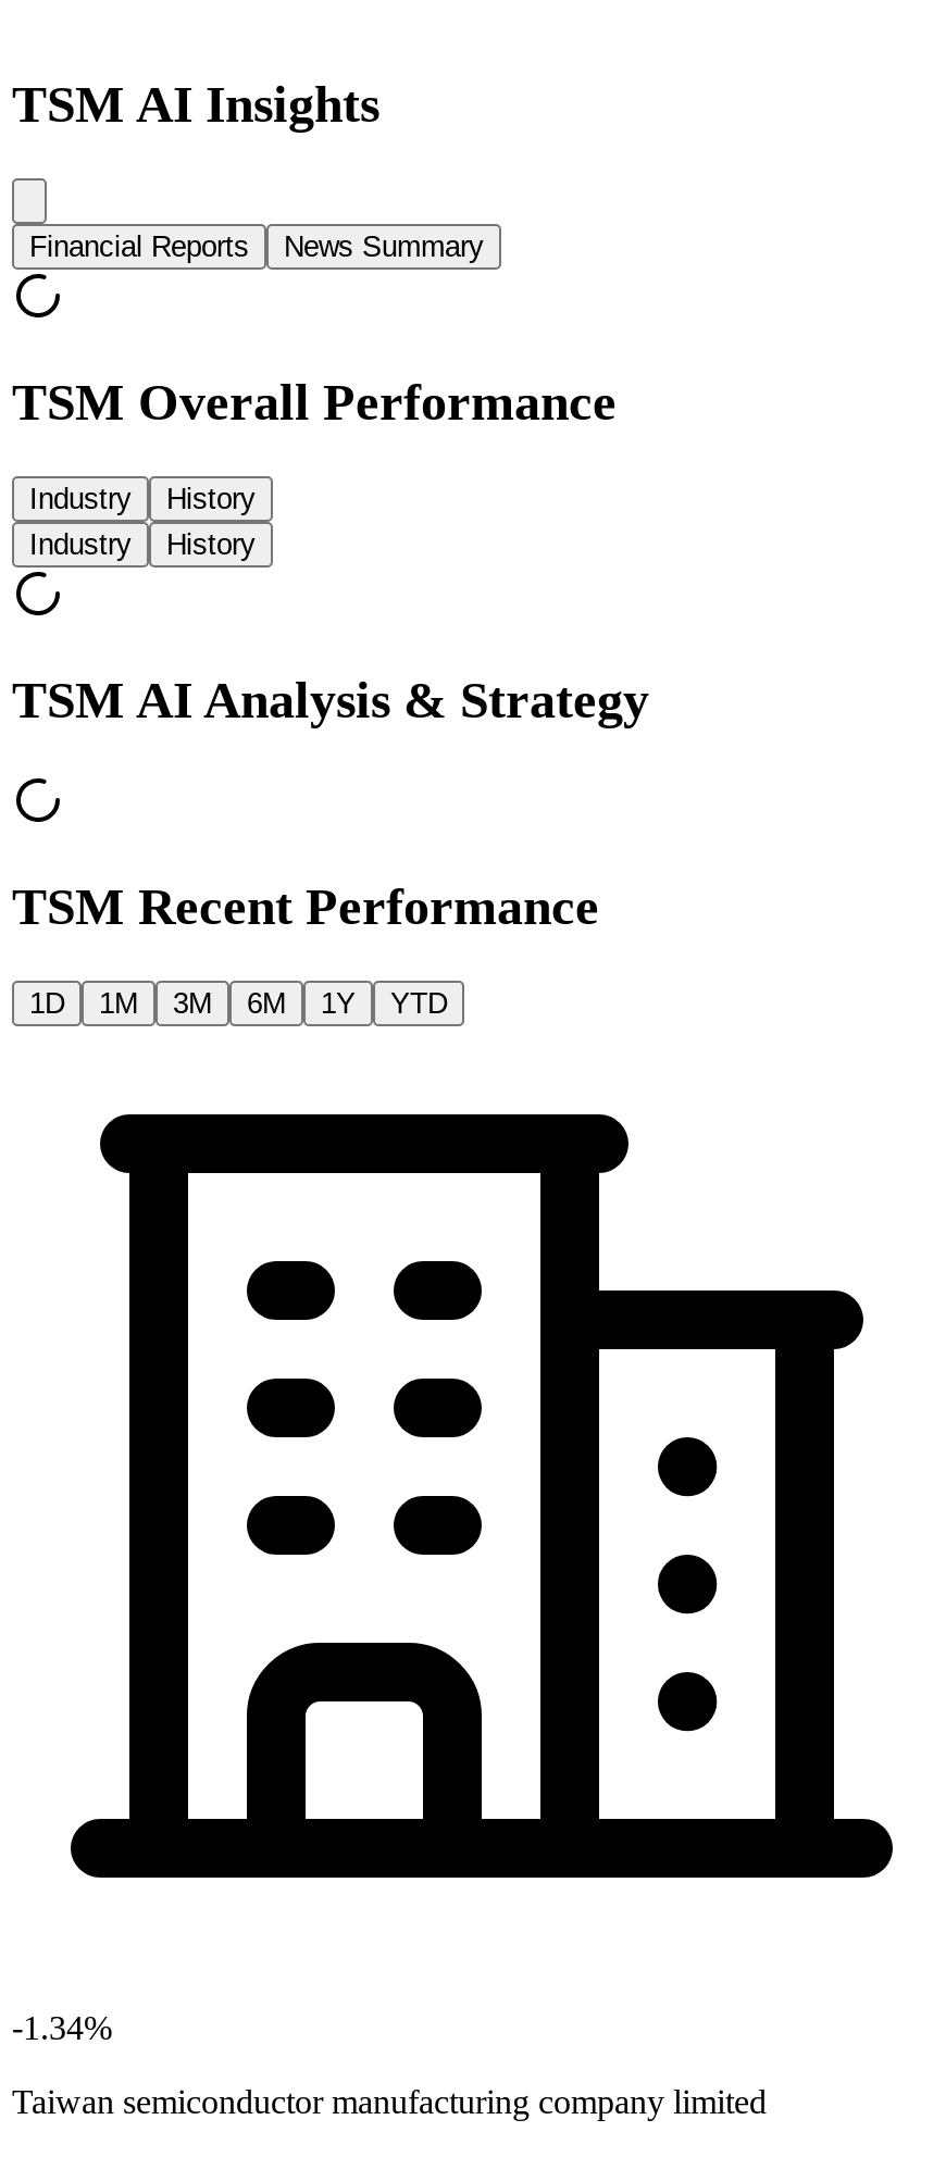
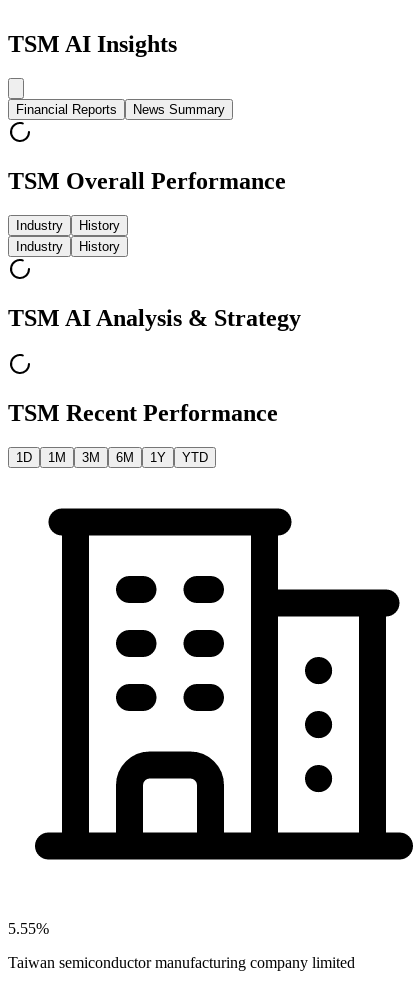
- -1.34%
+ 5.55%
